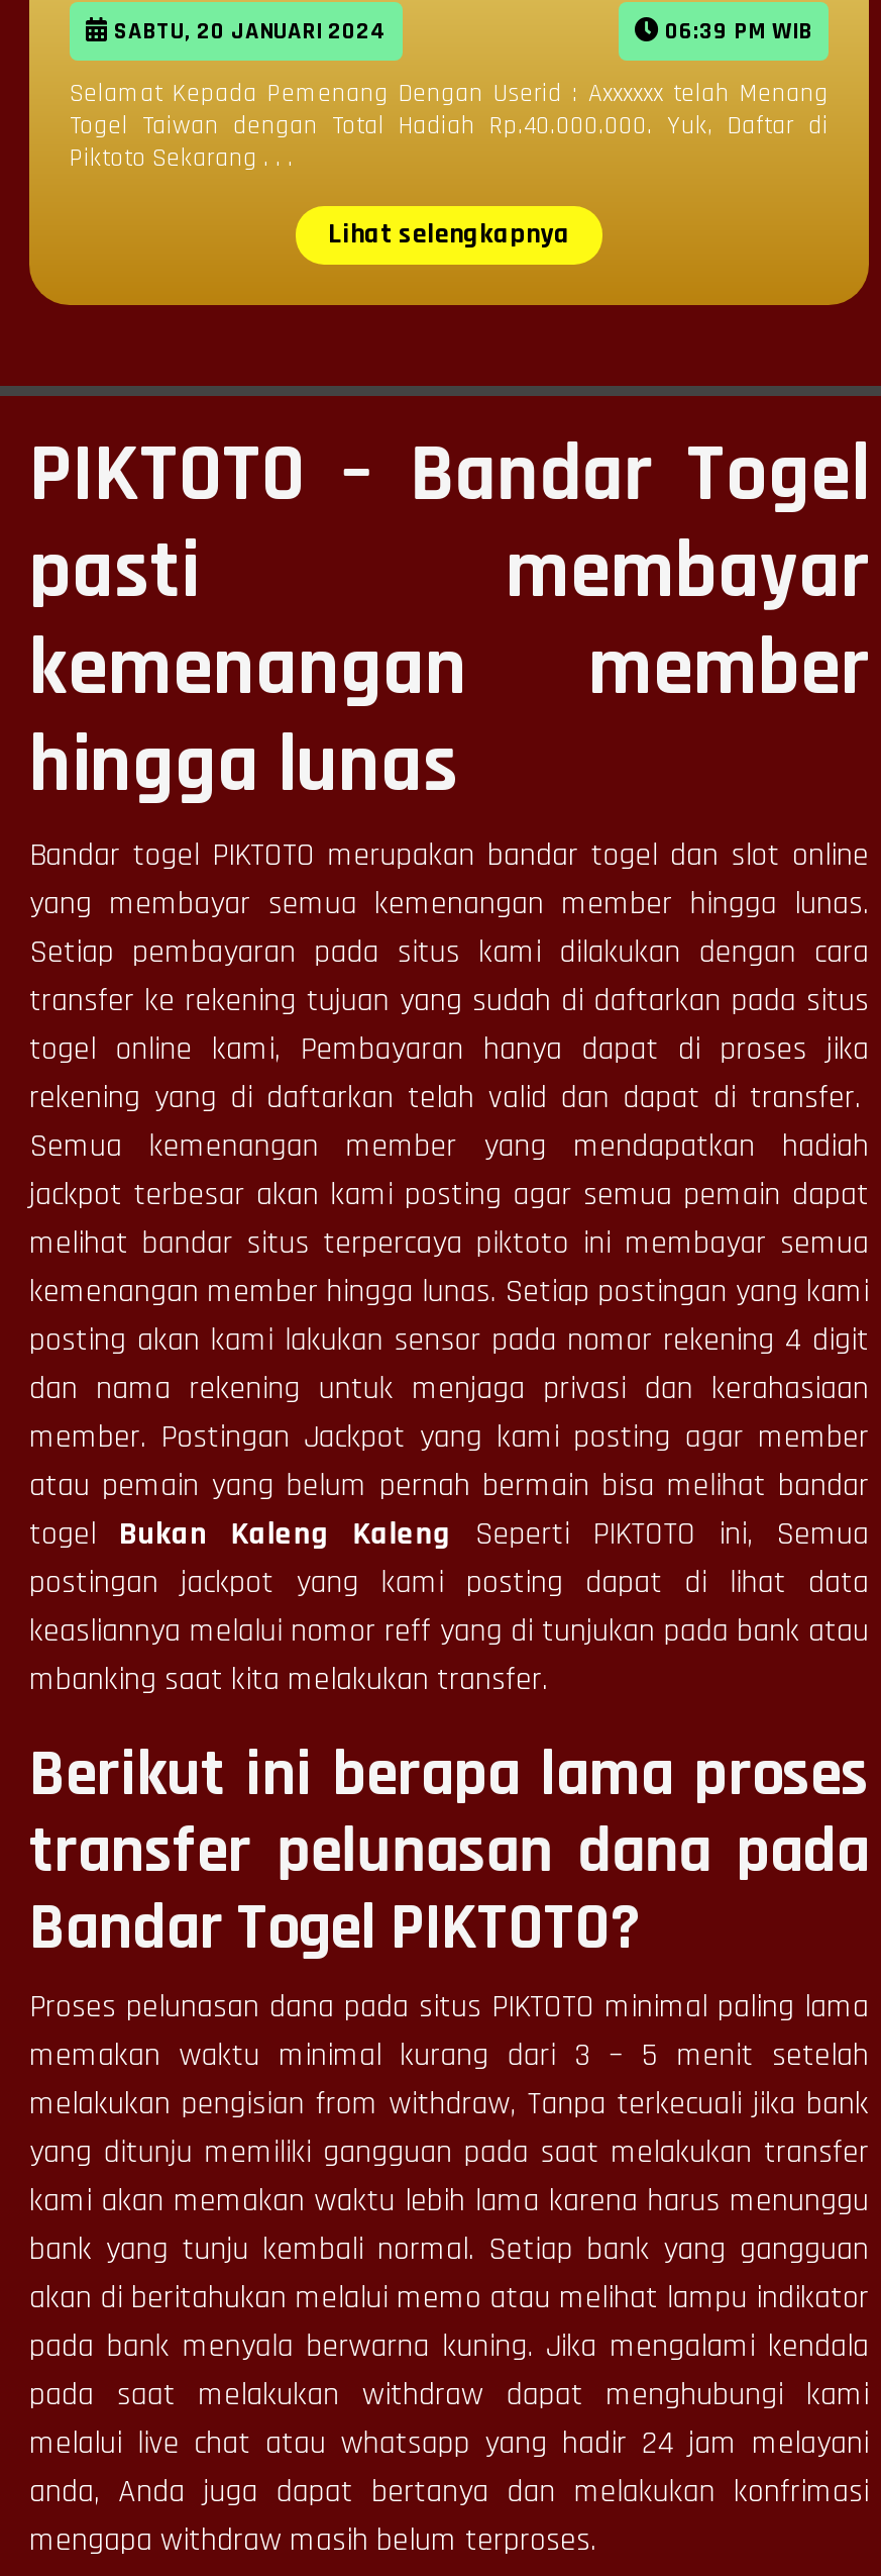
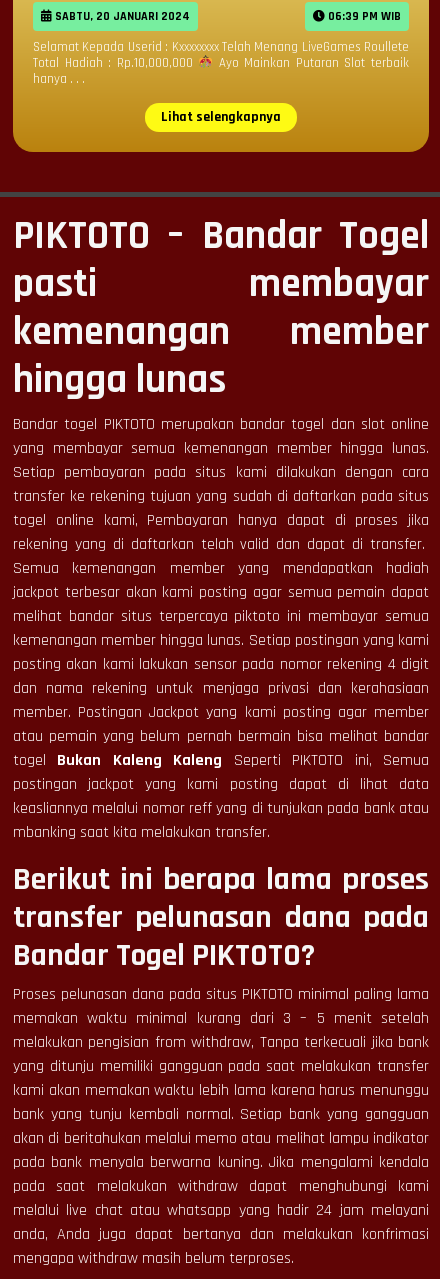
- Selamat Kepada Pemenang Dengan Userid : Axxxxxx telah Menang
- Togel Taiwan dengan Total Hadiah Rp.40.000.000. Yuk, Daftar di
- Piktoto Sekarang . . .
+ Selamat Kepada Userid : Kxxxxxxxx Telah Menang LiveGames Roullete
+ Total Hadiah : Rp.10,000,000
+ Ayo Mainkan Putaran Slot terbaik
+ hanya . . .
